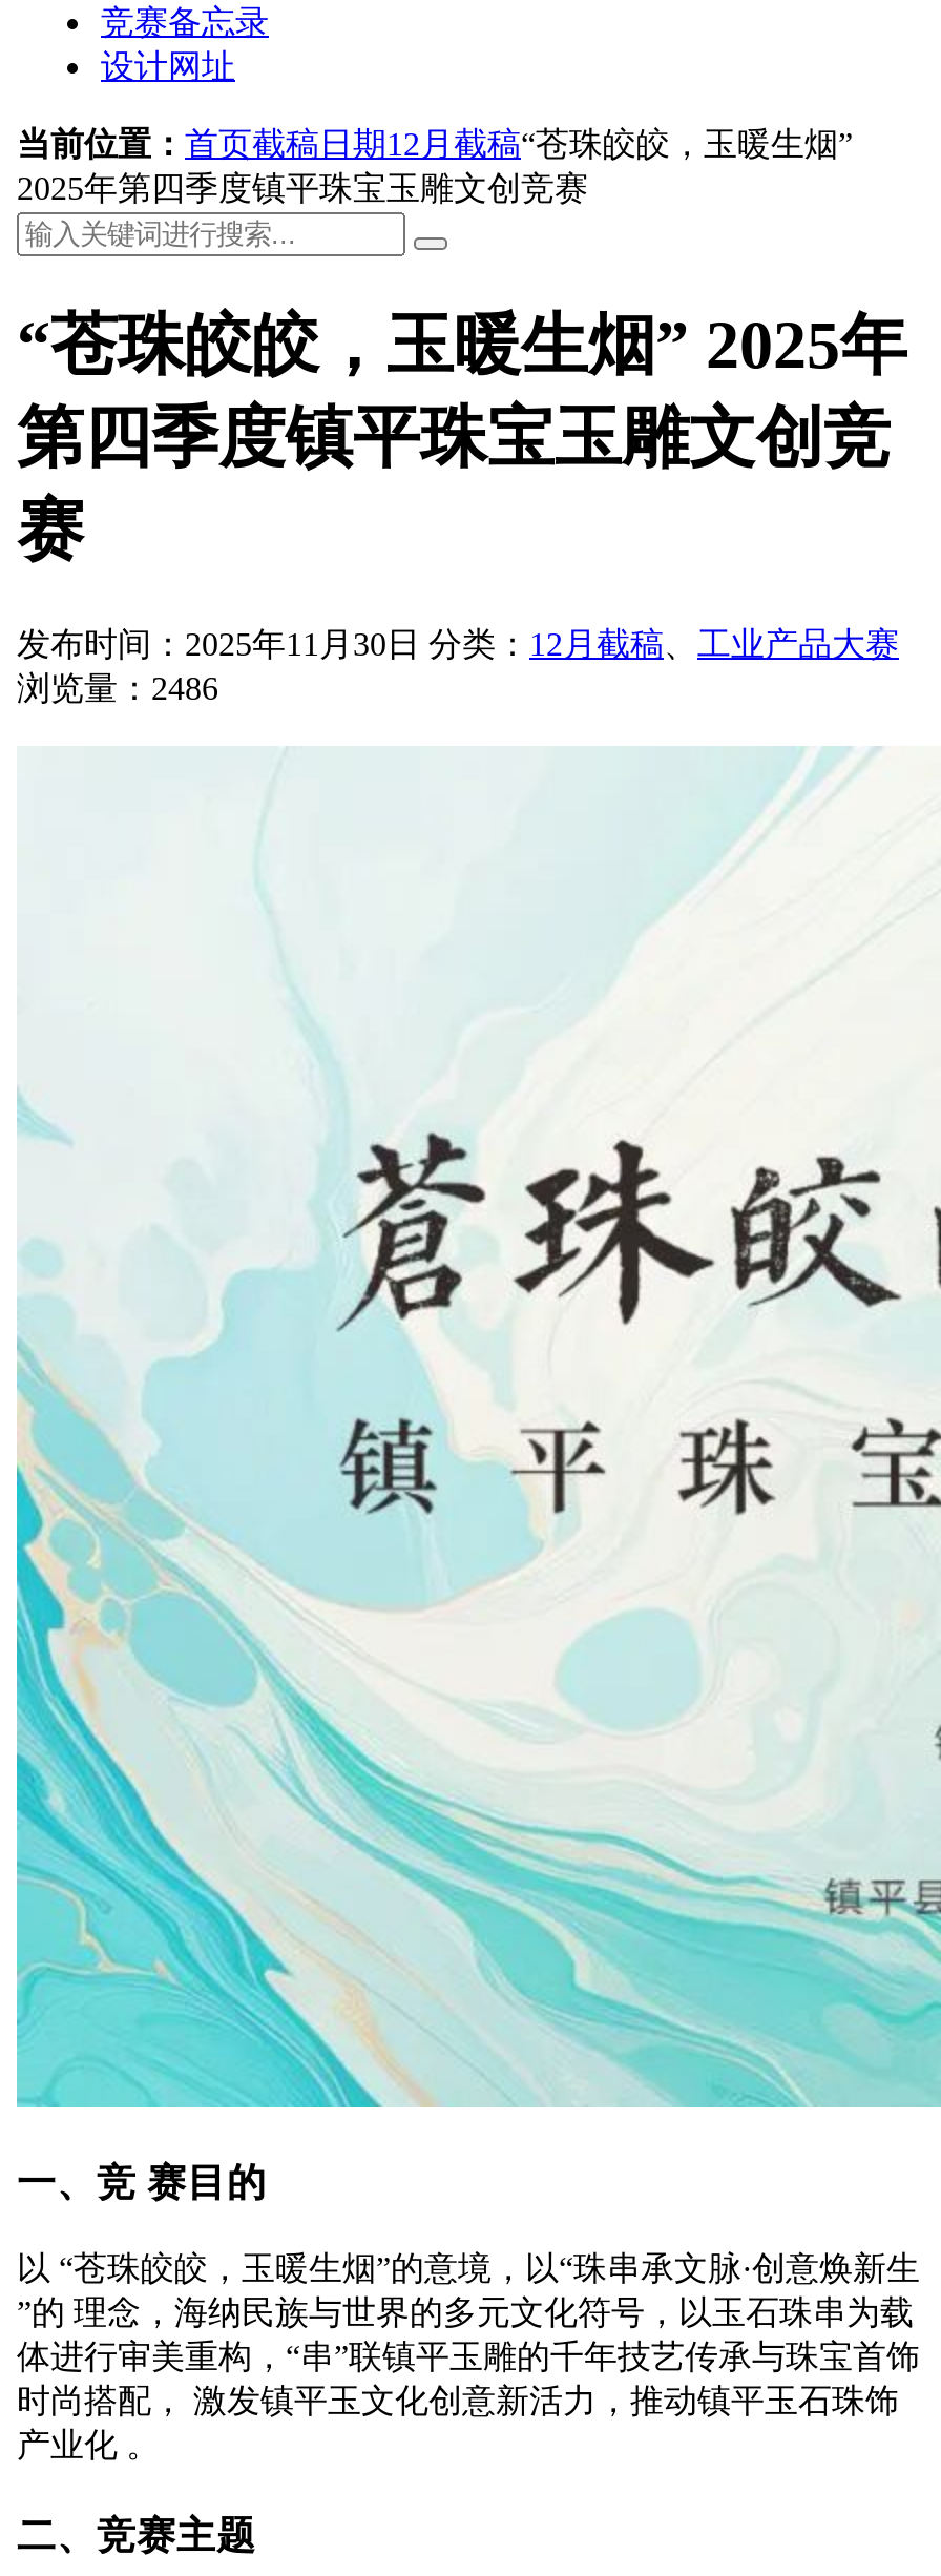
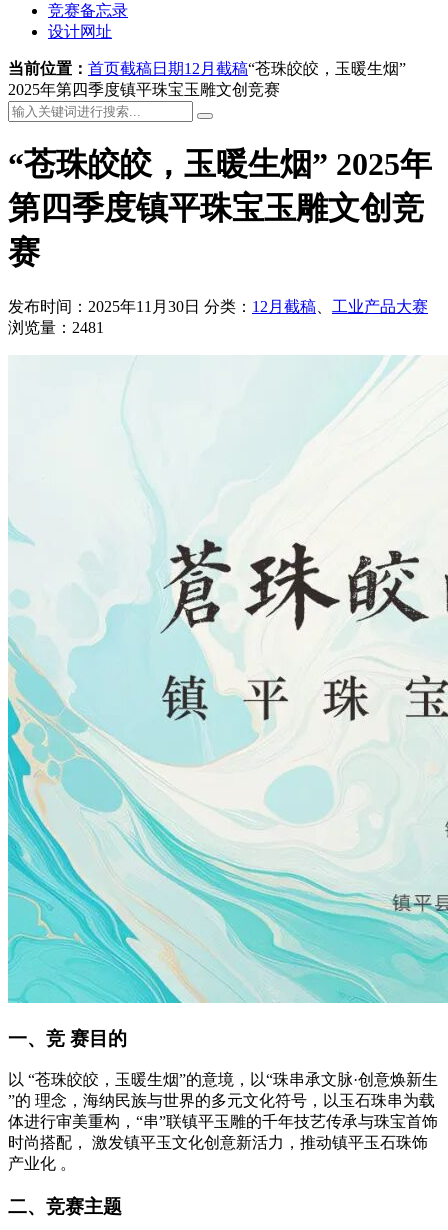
- 浏览量：2486
+ 浏览量：2481
